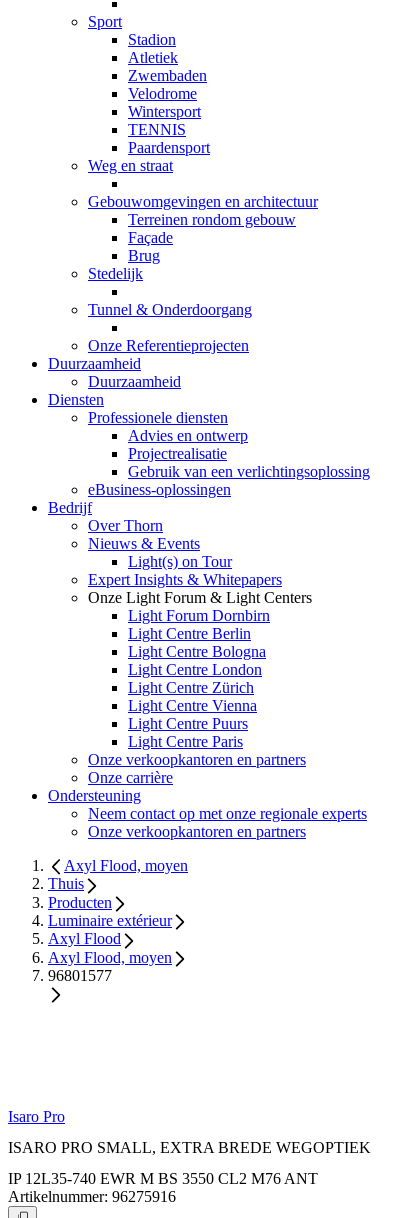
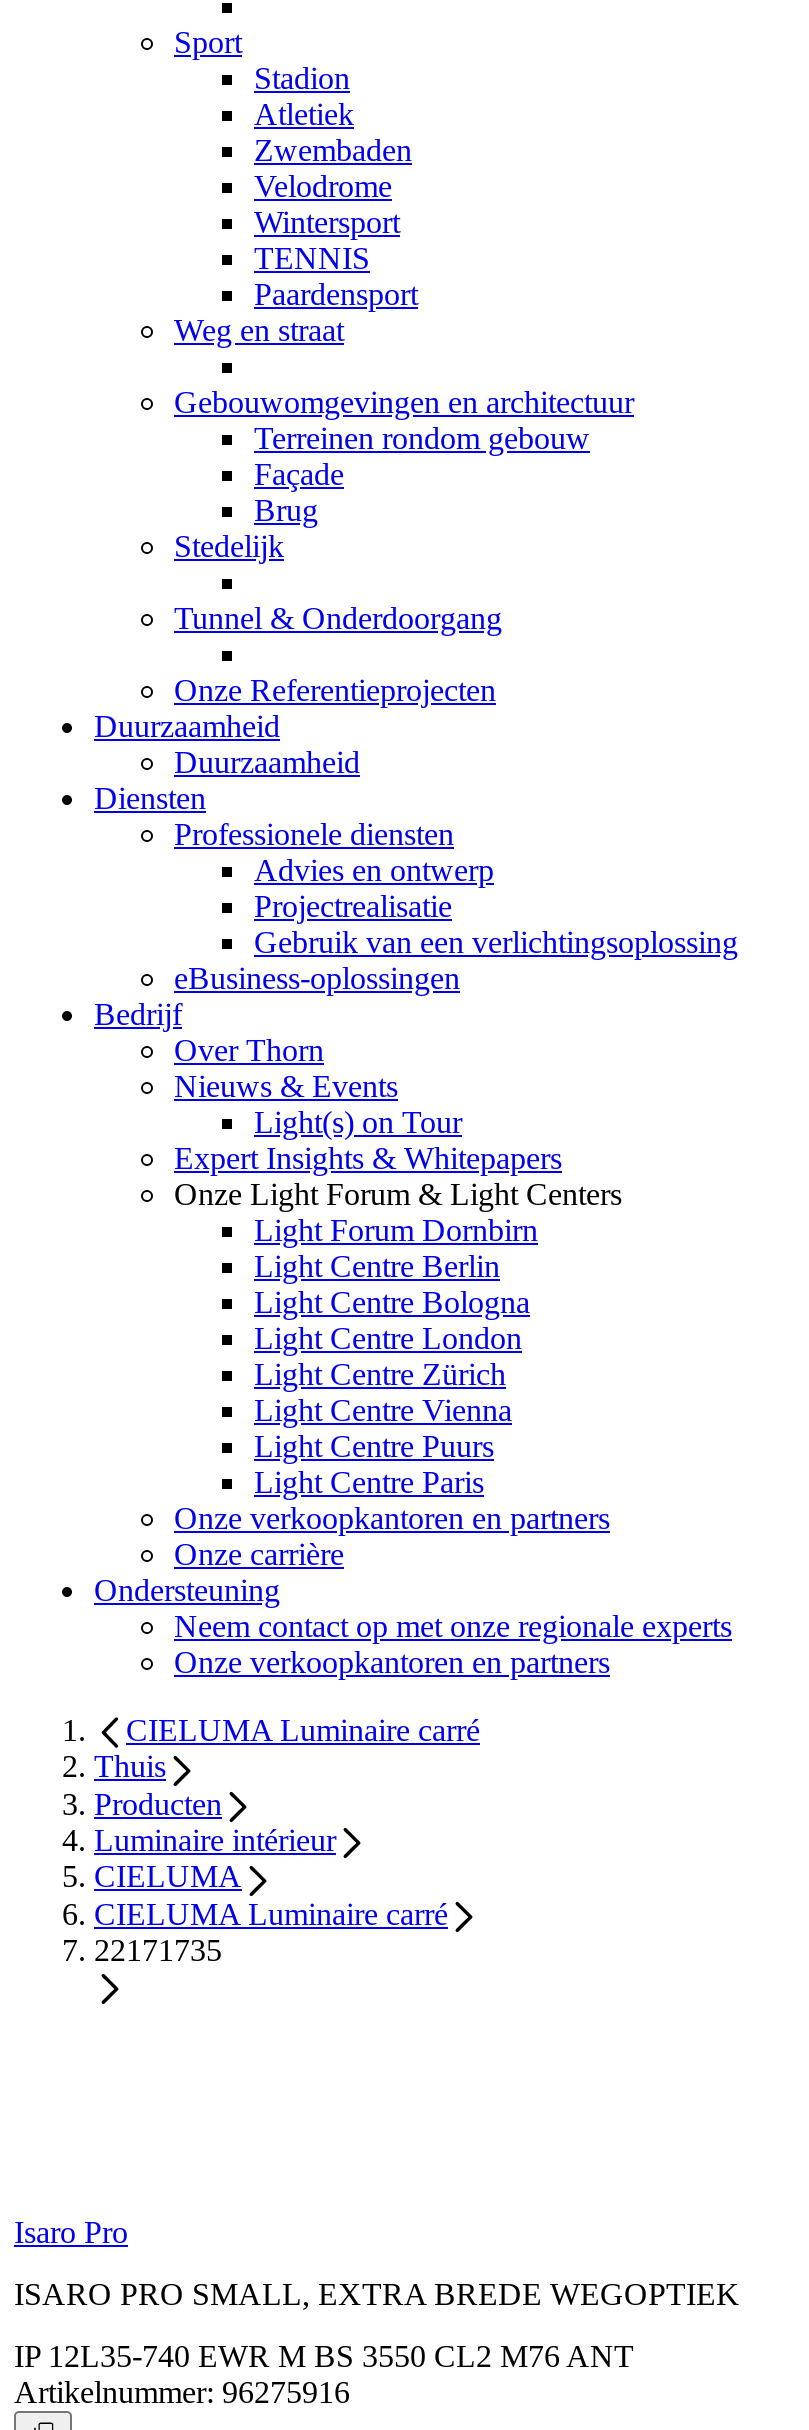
- Axyl Flood, moyen
+ CIELUMA Luminaire carré

- Luminaire extérieur
- Axyl Flood
- Axyl Flood, moyen
- 96801577
+ Luminaire intérieur
+ CIELUMA
+ CIELUMA Luminaire carré
+ 22171735
